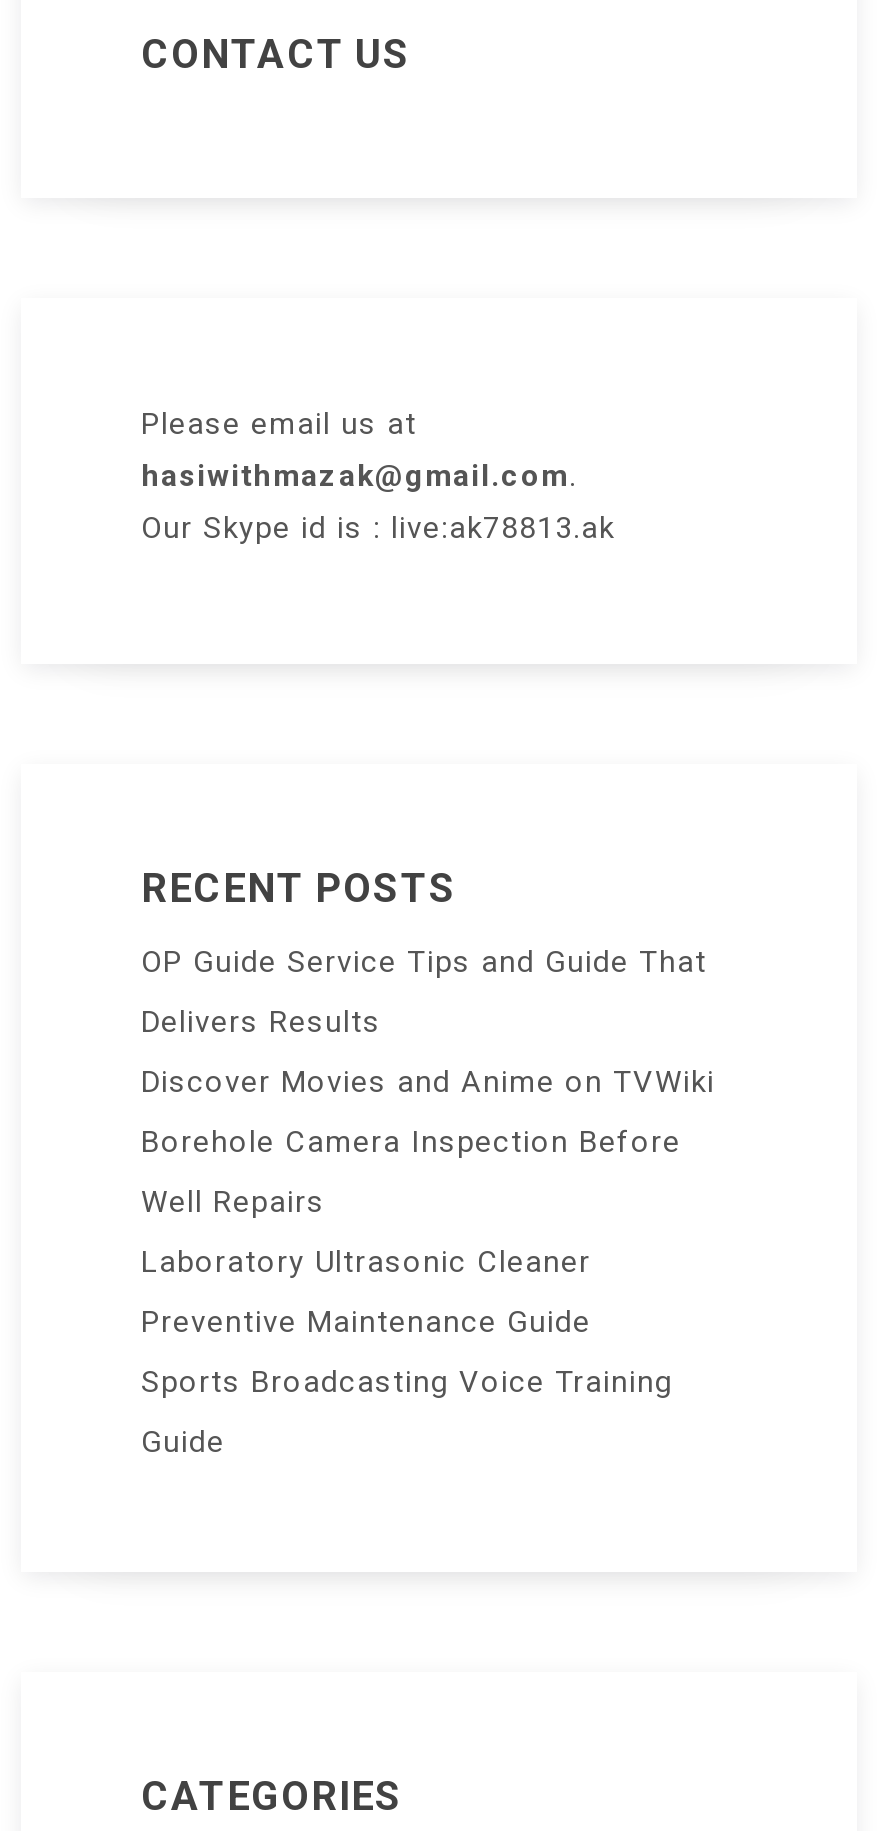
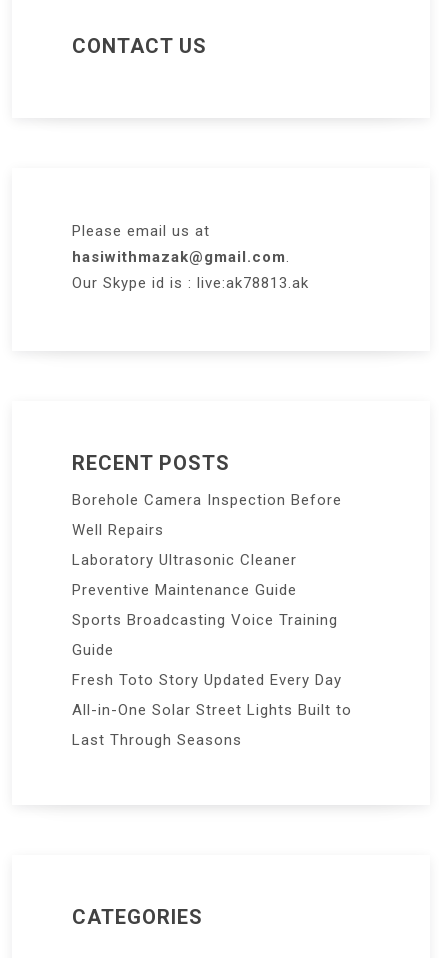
- OP Guide Service Tips and Guide That
- Delivers Results
- Discover Movies and Anime on TVWiki

moved up: Borehole Camera Inspection Before | Well Repairs | Laboratory Ultrasonic Cleaner | Preventive Maintenance Guide | Sports Broadcasting Voice Training | Guide

+ Fresh Toto Story Updated Every Day
+ All-in-One Solar Street Lights Built to
+ Last Through Seasons
